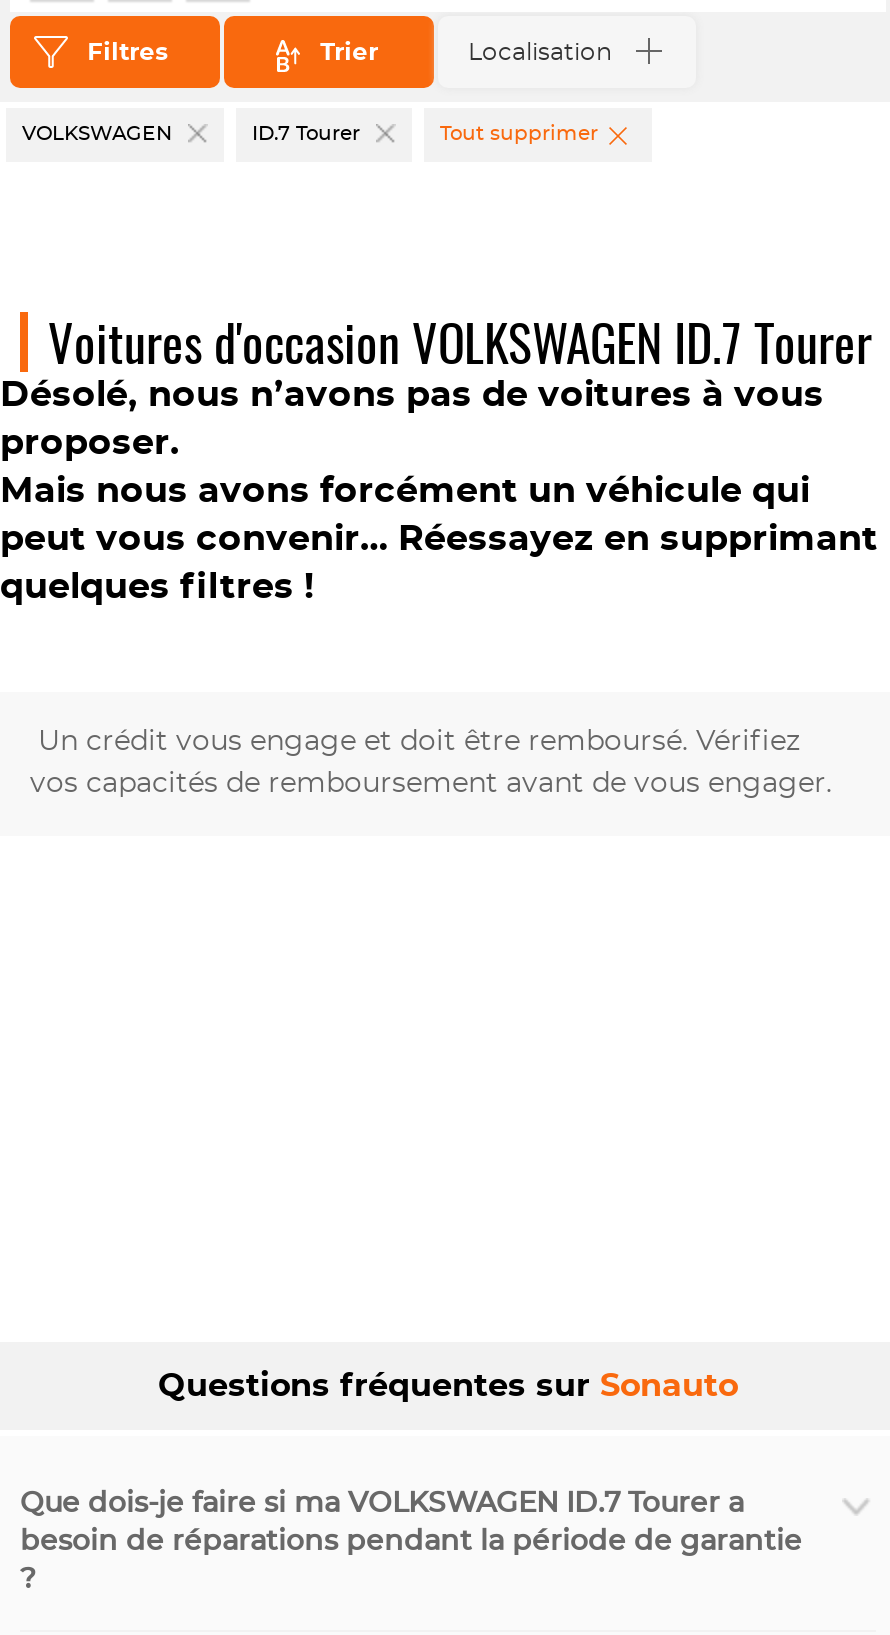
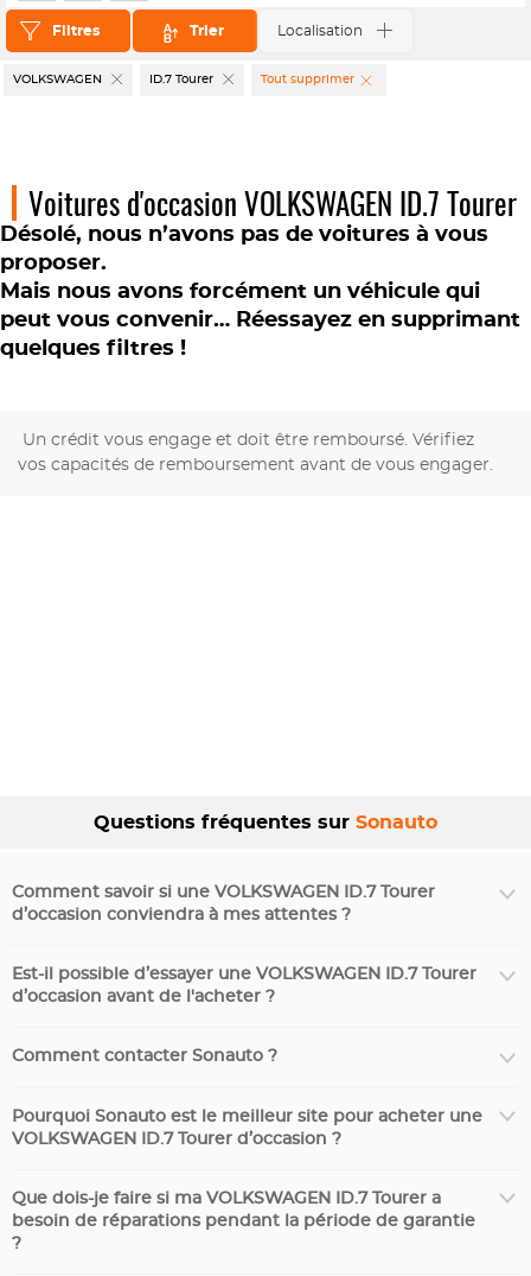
+ Comment savoir si une VOLKSWAGEN ID.7 Tourer
+ d’occasion conviendra à mes attentes ?

+ Est-il possible d’essayer une VOLKSWAGEN ID.7 Tourer
+ d’occasion avant de l'acheter ?

+ Comment contacter Sonauto ?

+ Pourquoi Sonauto est le meilleur site pour acheter une
+ VOLKSWAGEN ID.7 Tourer d’occasion ?
